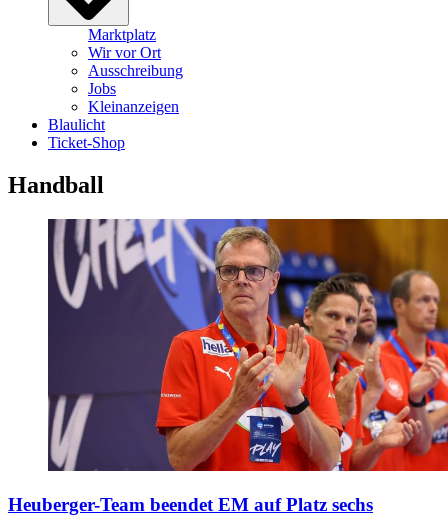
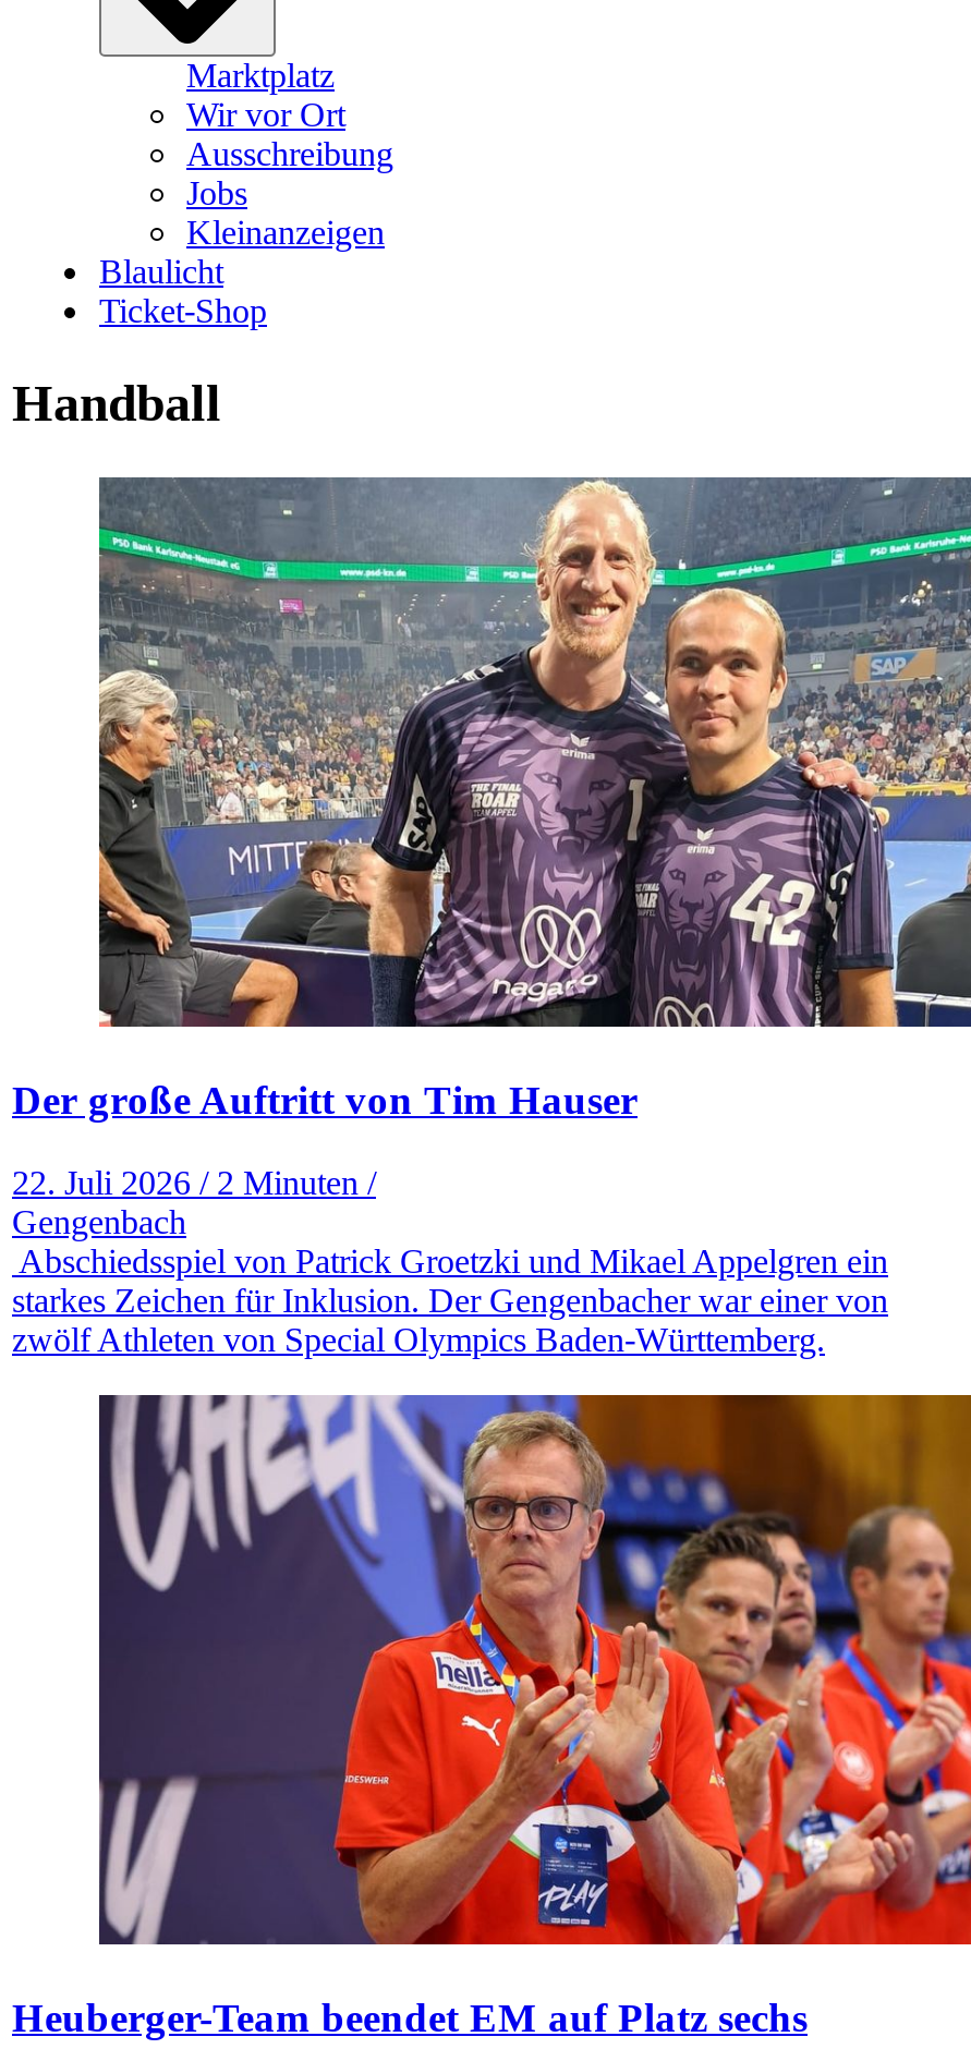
+ [image]
+ Der große Auftritt von Tim Hauser
+ 22. Juli 2026 / 2 Minuten /
+ Gengenbach
+ Abschiedsspiel von Patrick Groetzki und Mikael Appelgren ein
+ starkes Zeichen für Inklusion. Der Gengenbacher war einer von
+ zwölf Athleten von Special Olympics Baden-Württemberg.
